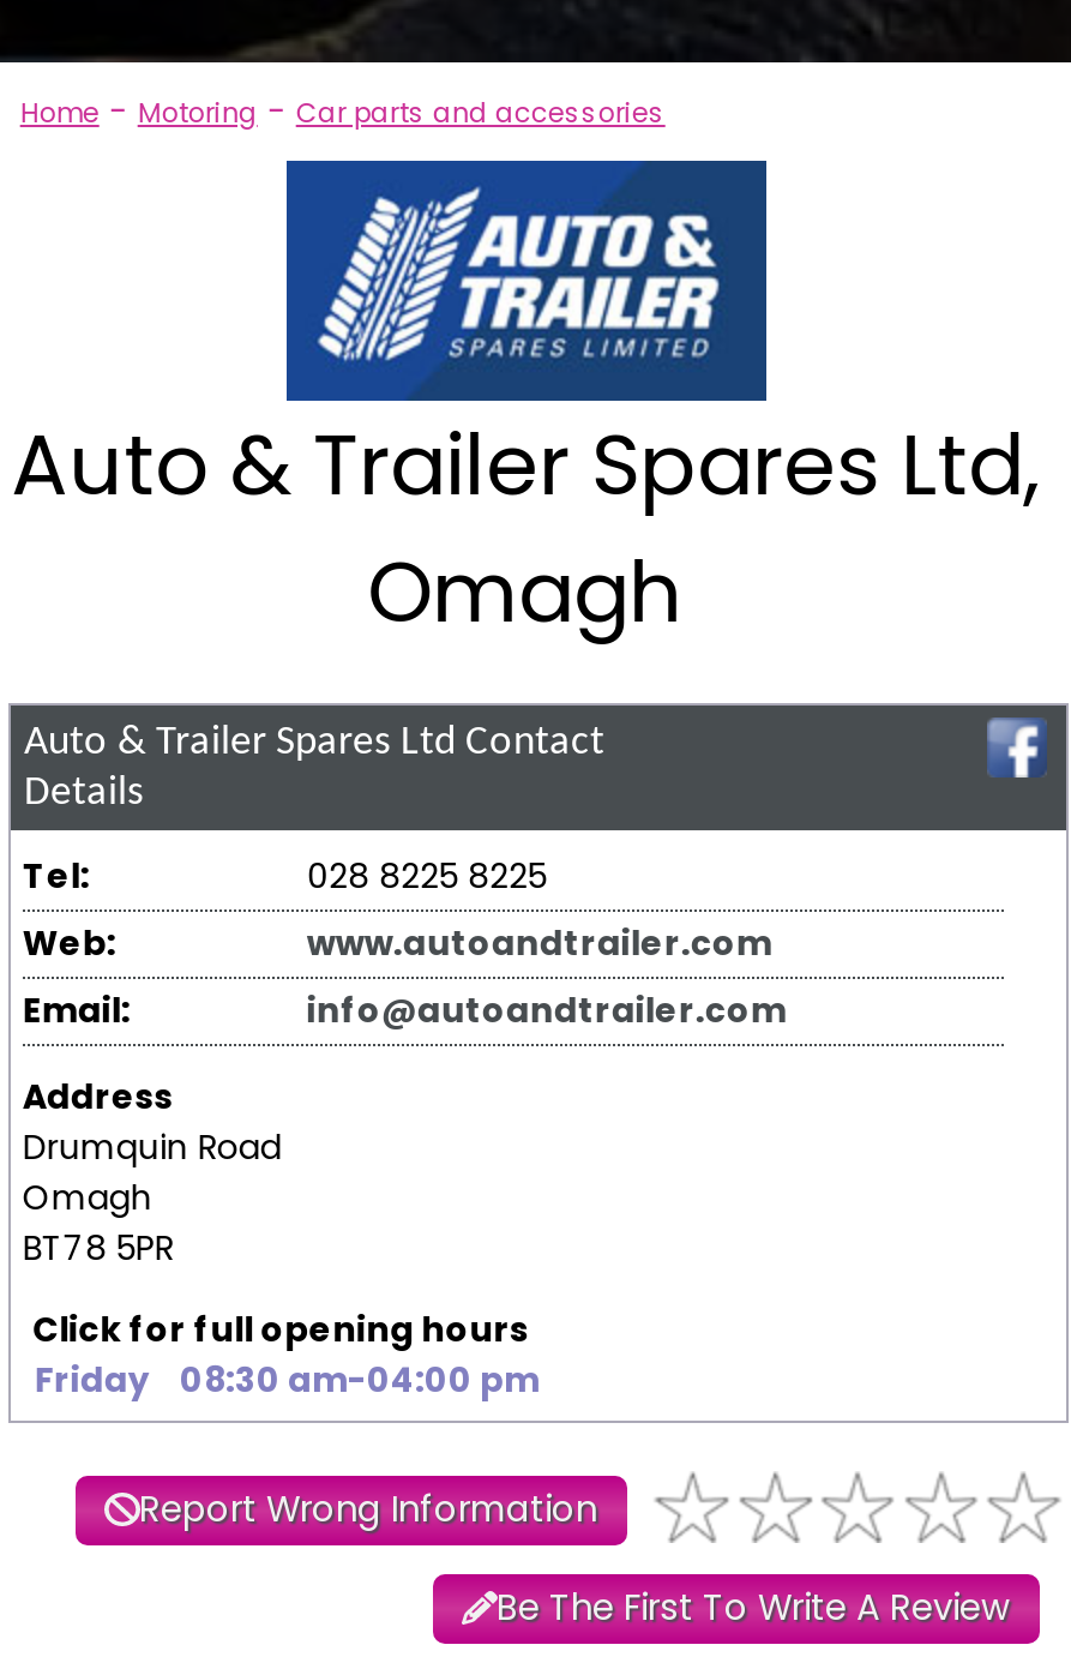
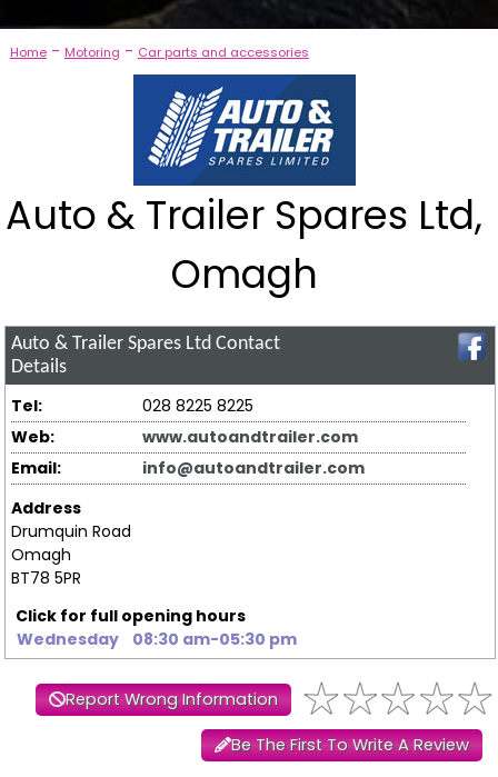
- Friday
- 08:30 am-04:00 pm
+ Wednesday
+ 08:30 am-05:30 pm
